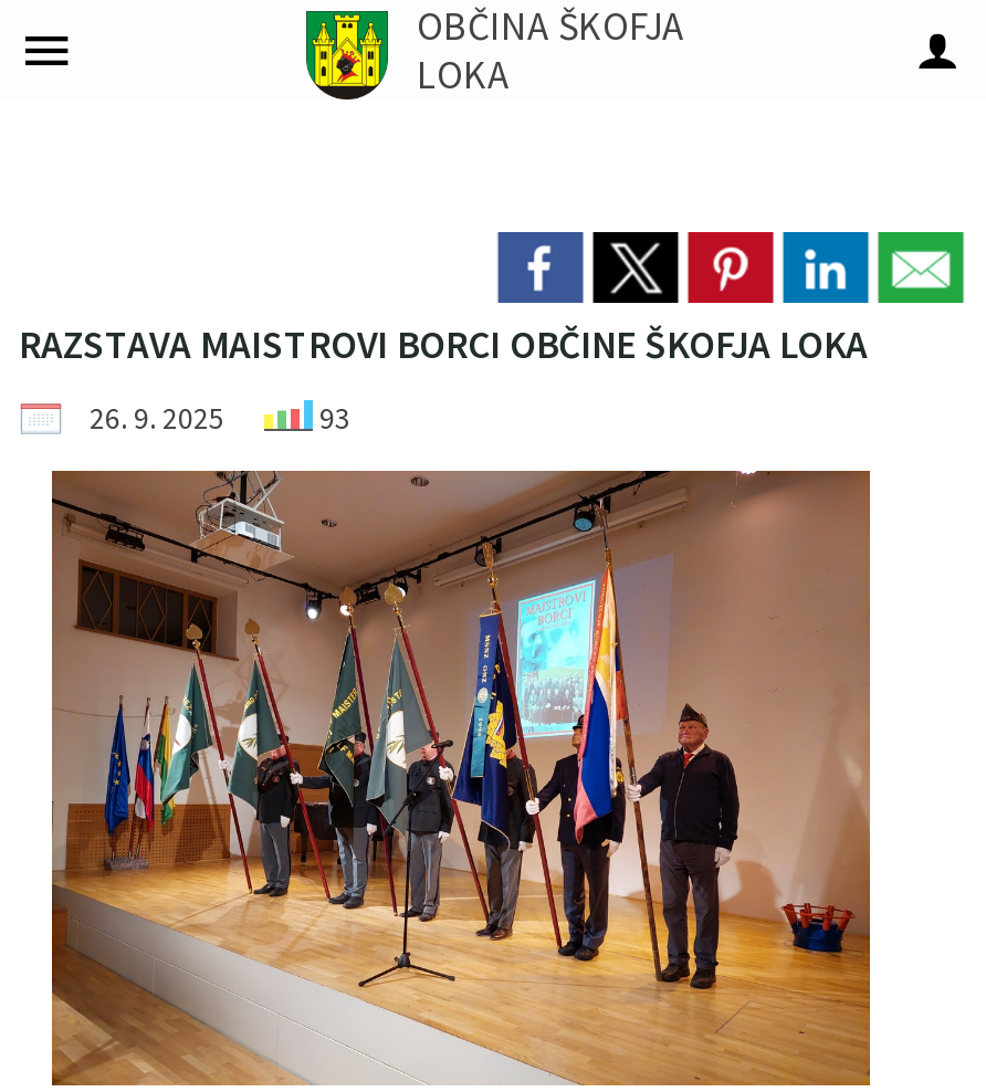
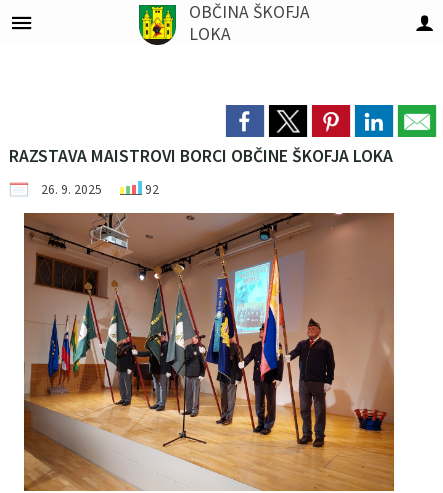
- 93
+ 92
